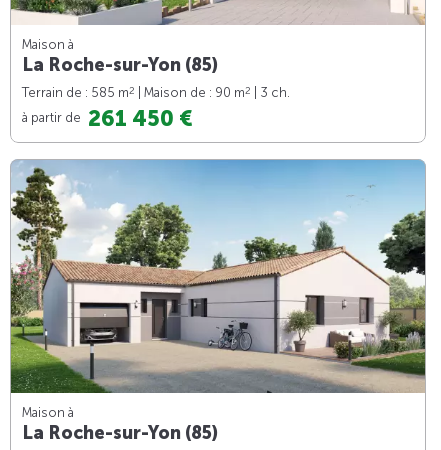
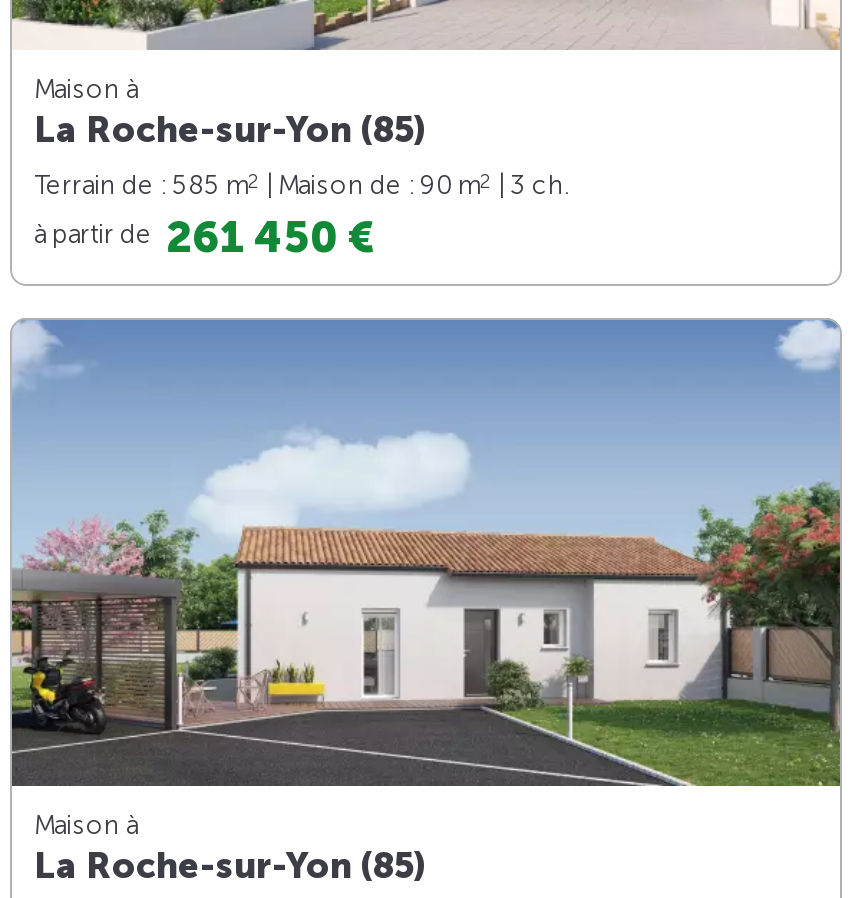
- [image]
+ [image]
